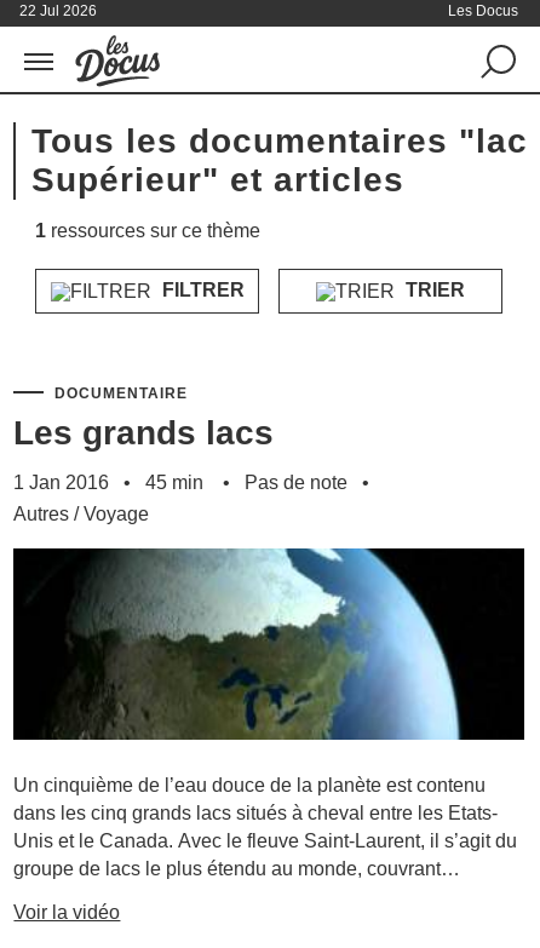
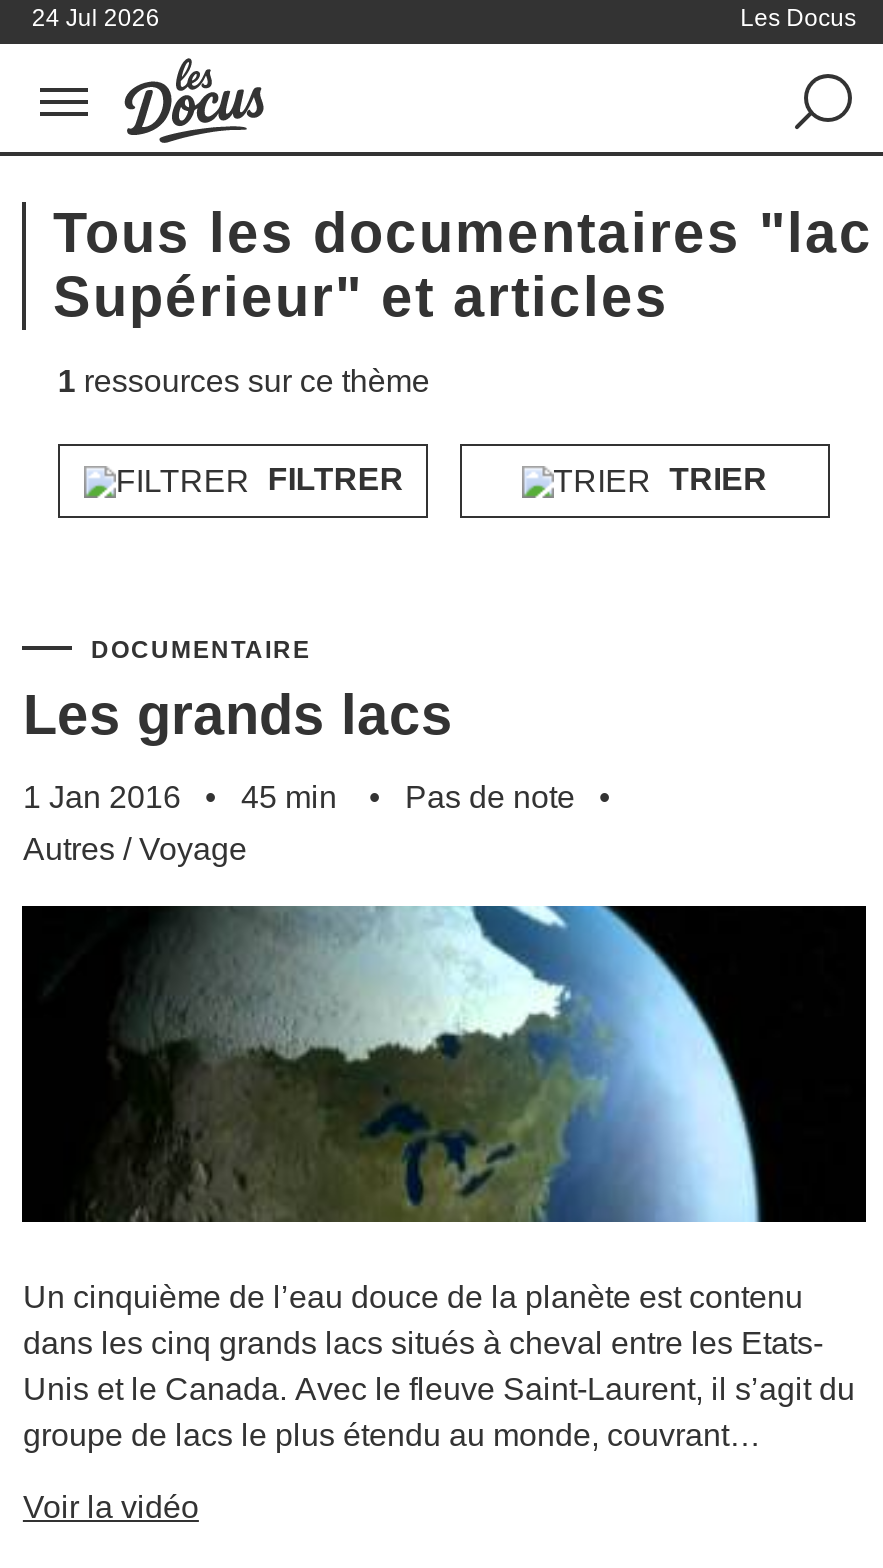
- 22 Jul 2026
+ 24 Jul 2026
